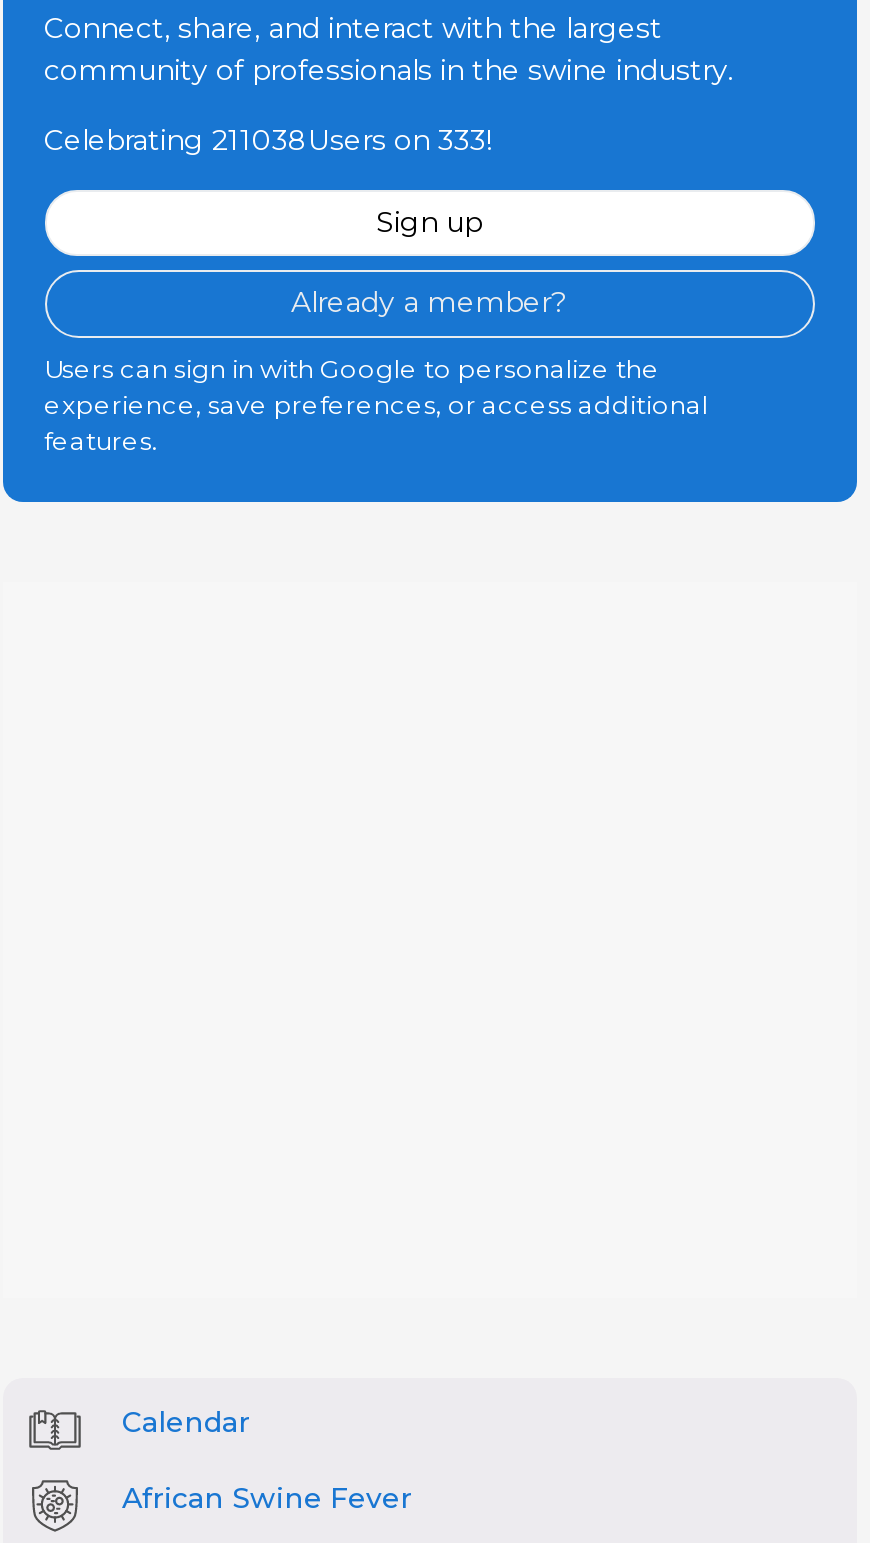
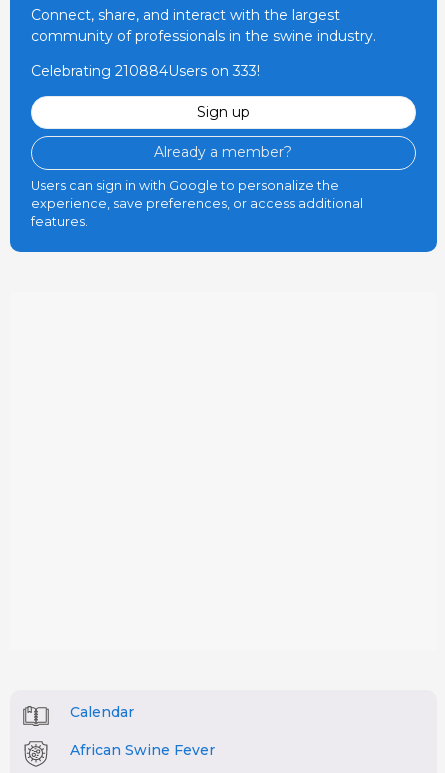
- Celebrating 211038Users on 333!
+ Celebrating 210884Users on 333!
